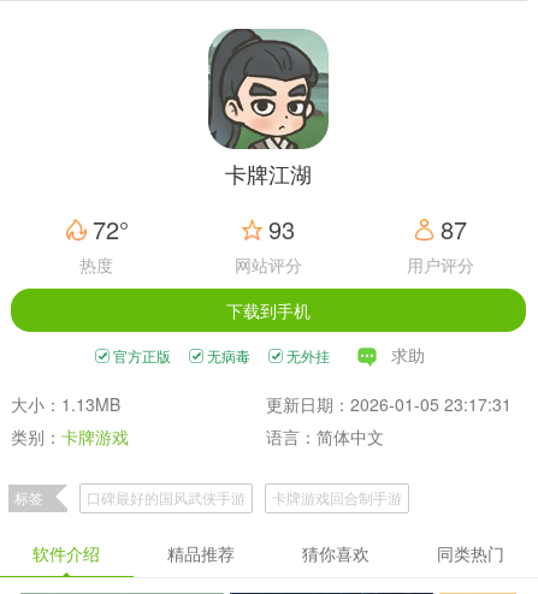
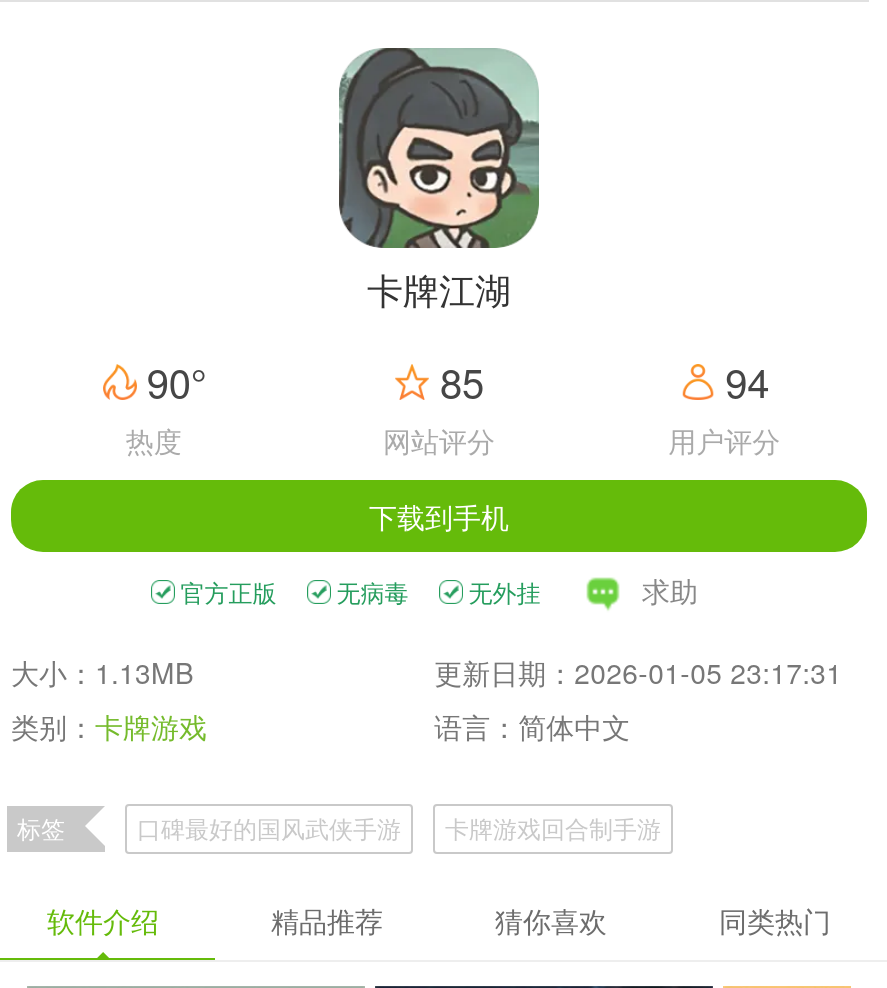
- 72°
+ 90°

- 93
+ 85

- 87
+ 94
